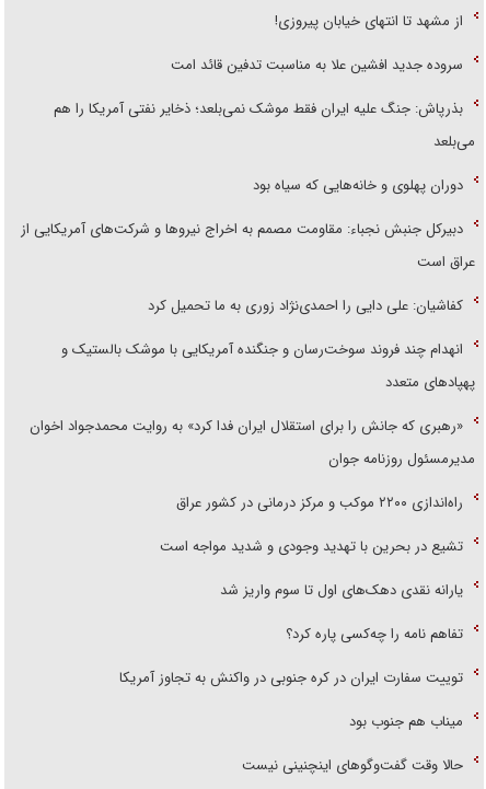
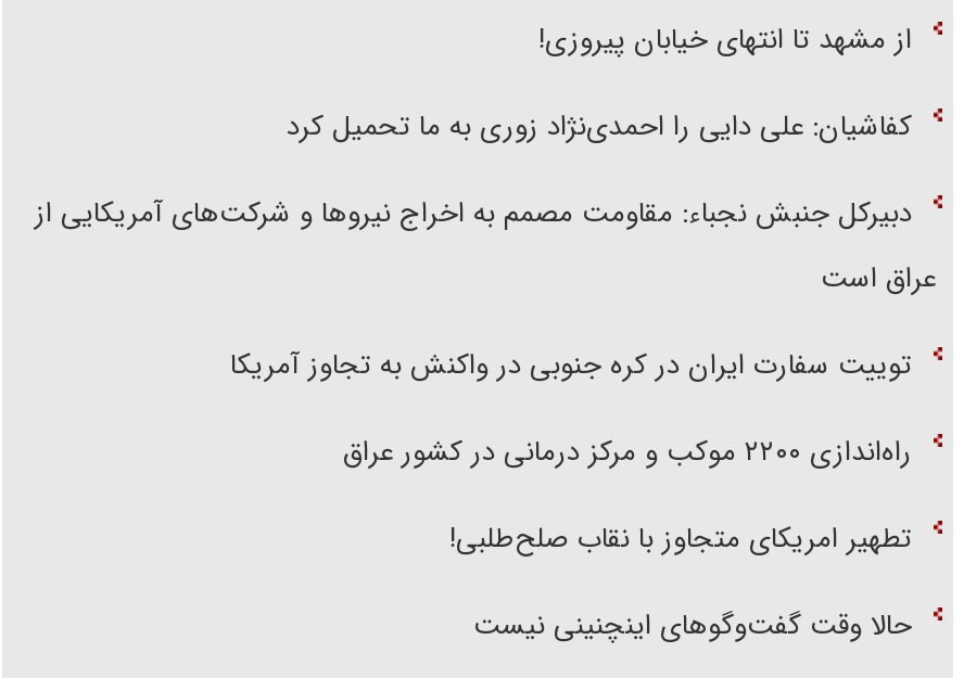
- سروده جدید افشین علا به مناسبت تدفین قائد امت
- بذرپاش: جنگ علیه ایران فقط موشک نمی‌بلعد؛ ذخایر نفتی آمریکا را هم
- می‌بلعد
- دوران پهلوی و خانه‌هایی که سیاه بود

moved up: کفاشیان: علی دایی را احمدی‌نژاد زوری به ما تحمیل کرد

- انهدام چند فروند سوخت‌رسان و جنگنده آمریکایی با موشک بالستیک و
- پهپاد‌های متعدد
- «رهبری که جانش را برای استقلال ایران فدا کرد» به روایت محمد‌جواد اخوان
- مدیرمسئول روزنامه جوان

- تشیع در بحرین با تهدید وجودی و شدید مواجه است
- یارانه نقدی دهک‌های اول تا سوم واریز شد
- تفاهم نامه را چه‌کسی پاره کرد؟
- میناب هم جنوب بود
+ تطهیر امریکای متجاوز با نقاب صلح‌طلبی!

moved up: توییت سفارت ایران در کره جنوبی در واکنش به تجاوز آمریکا
